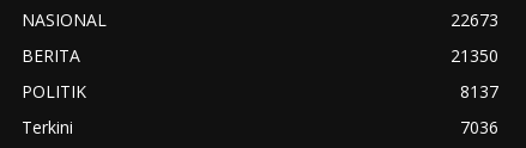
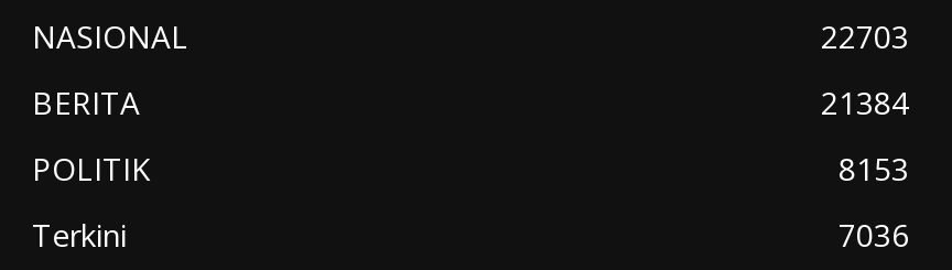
- 22673
+ 22703

- 21350
+ 21384

- 8137
+ 8153
